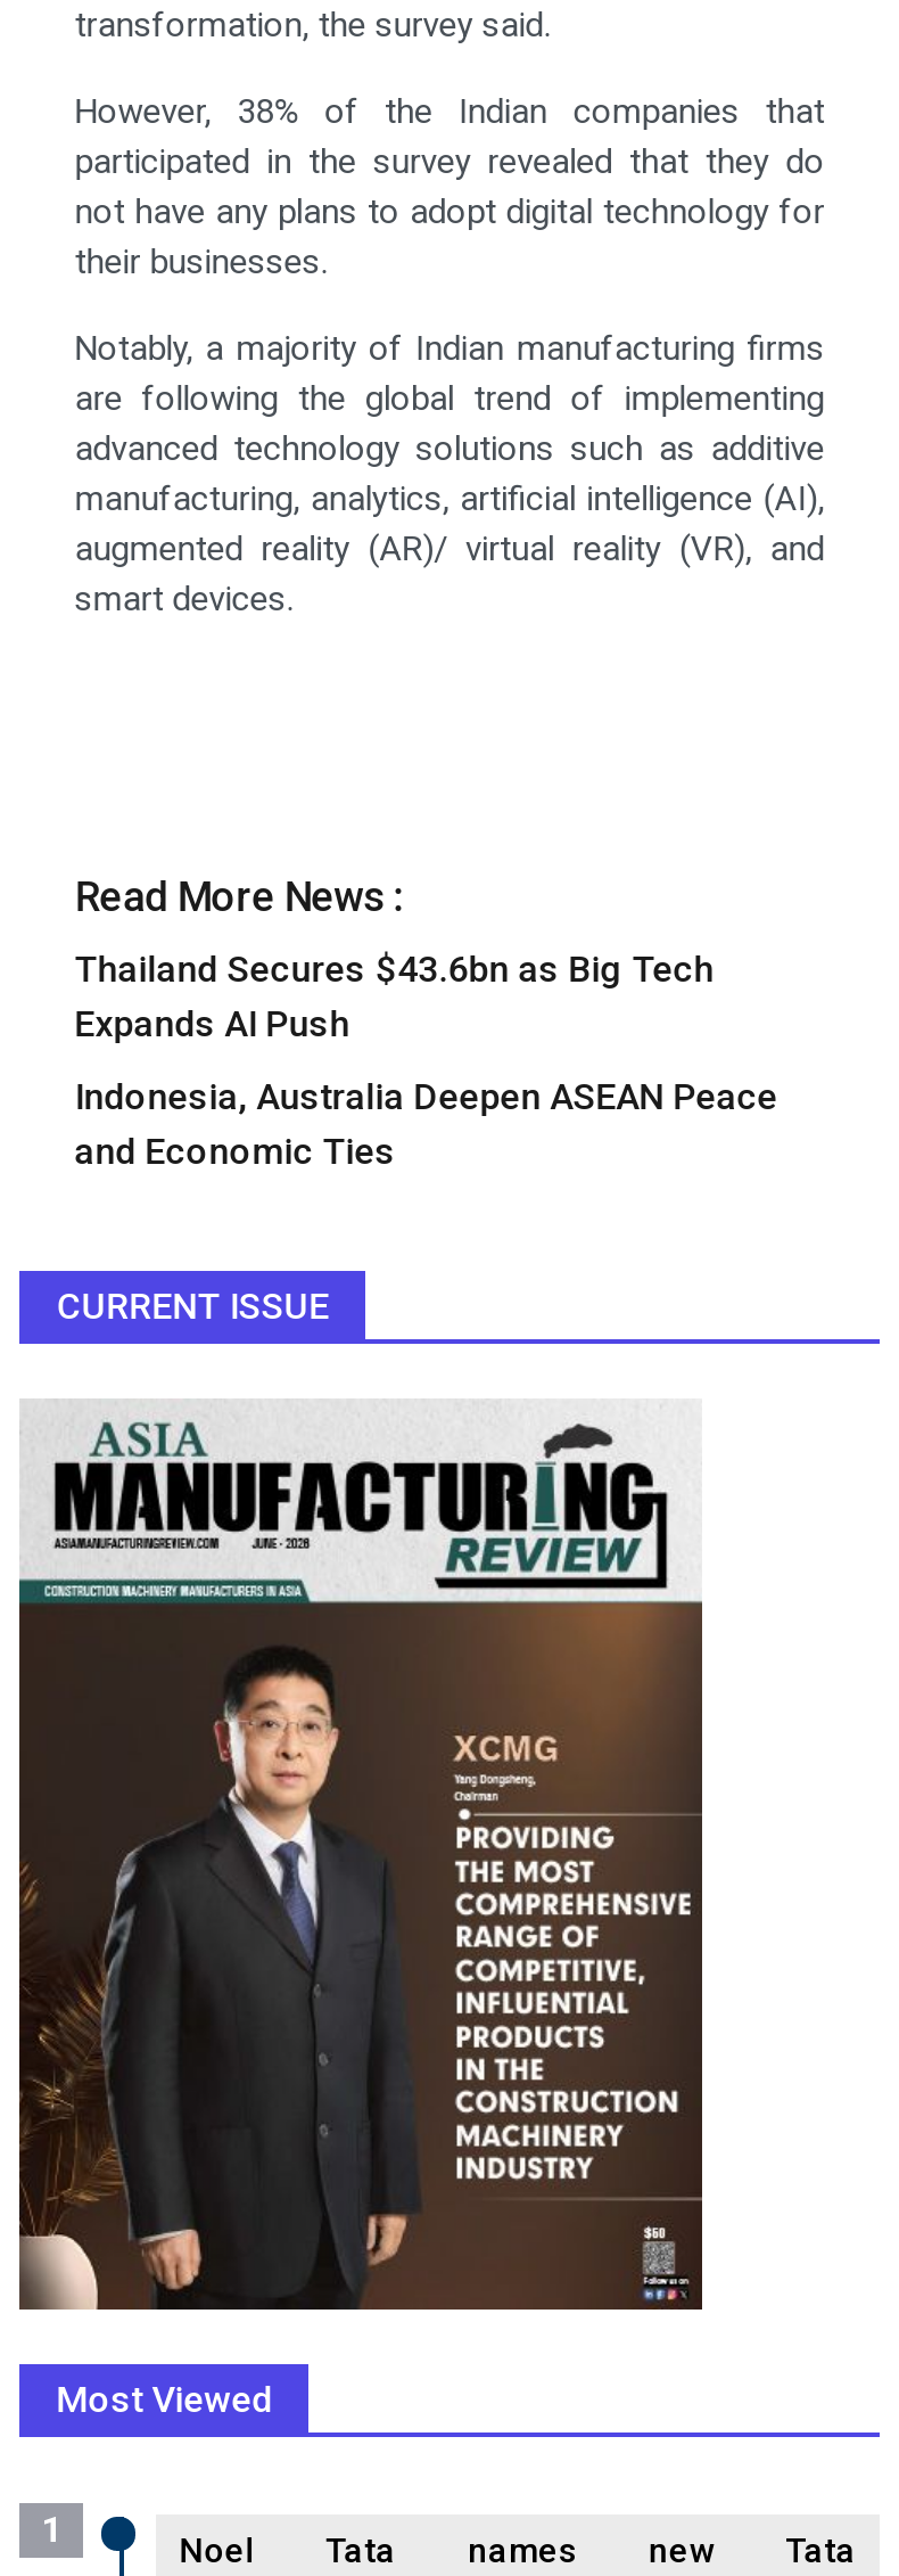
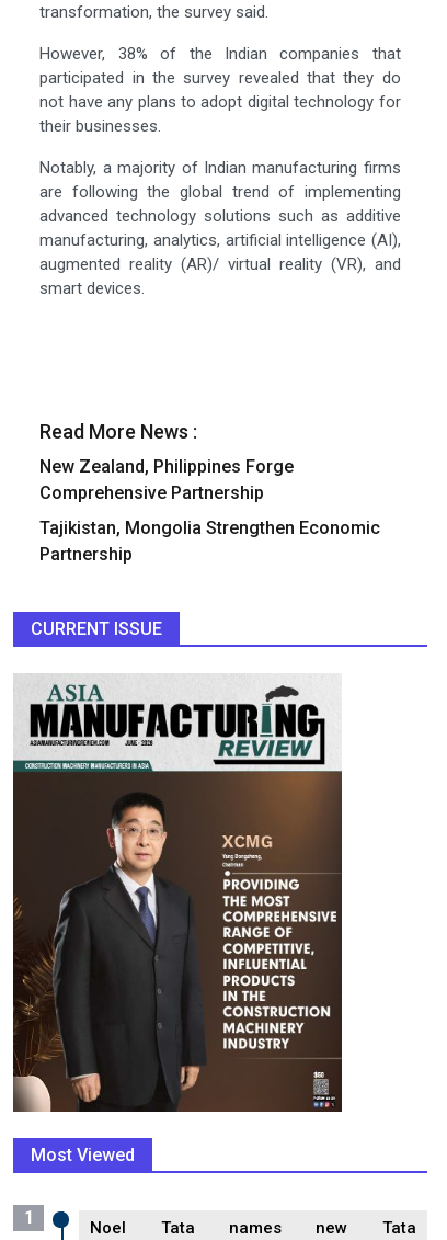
- Thailand Secures $43.6bn as Big Tech
- Expands AI Push
+ New Zealand, Philippines Forge
+ Comprehensive Partnership

- Indonesia, Australia Deepen ASEAN Peace
- and Economic Ties
+ Tajikistan, Mongolia Strengthen Economic
+ Partnership
